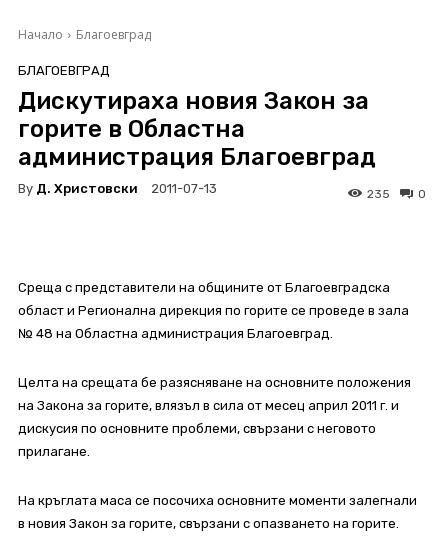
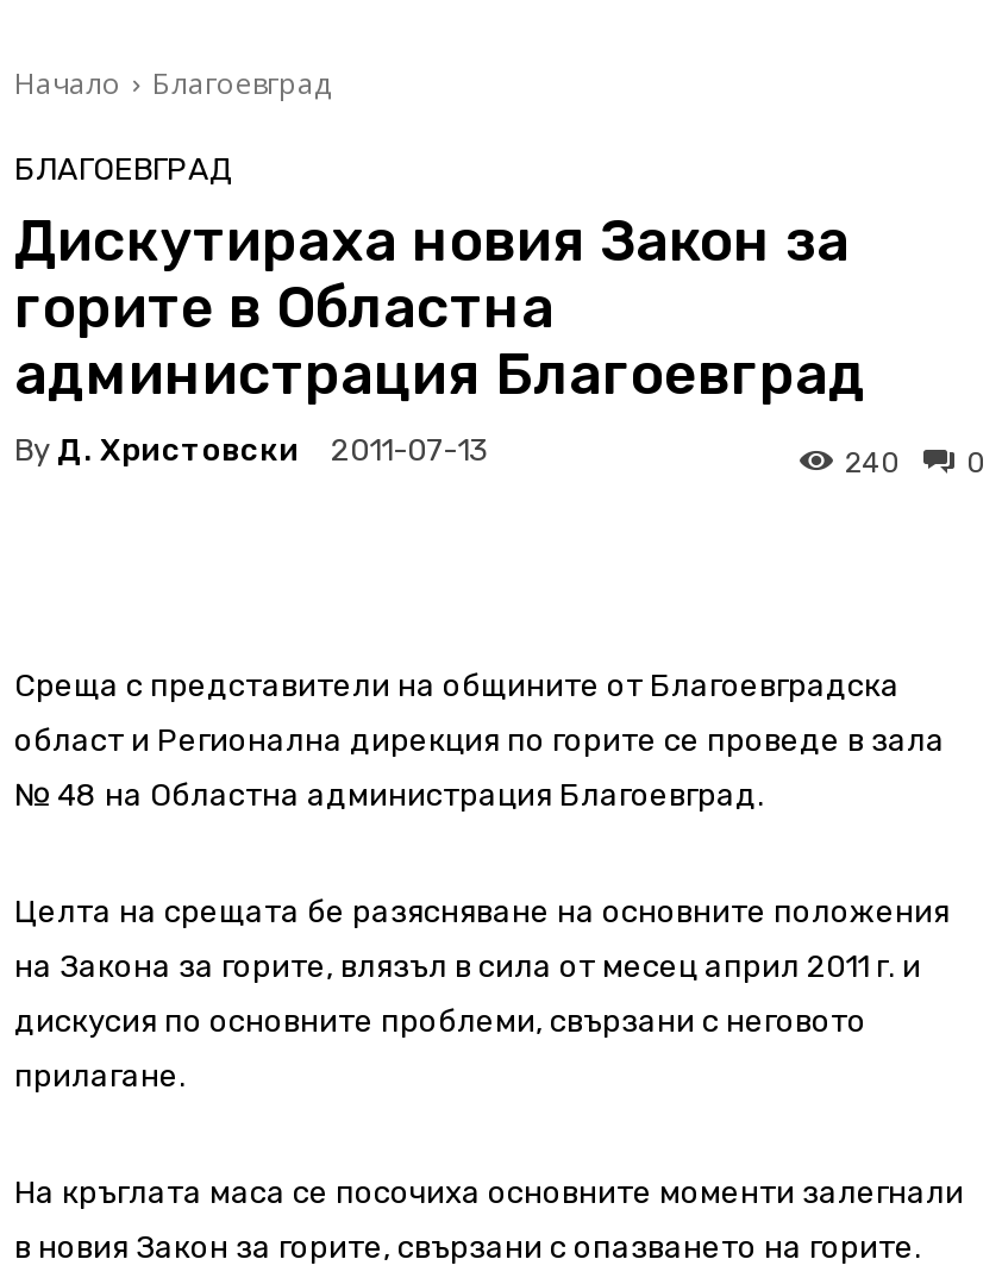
- 235 0
+ 240 0
